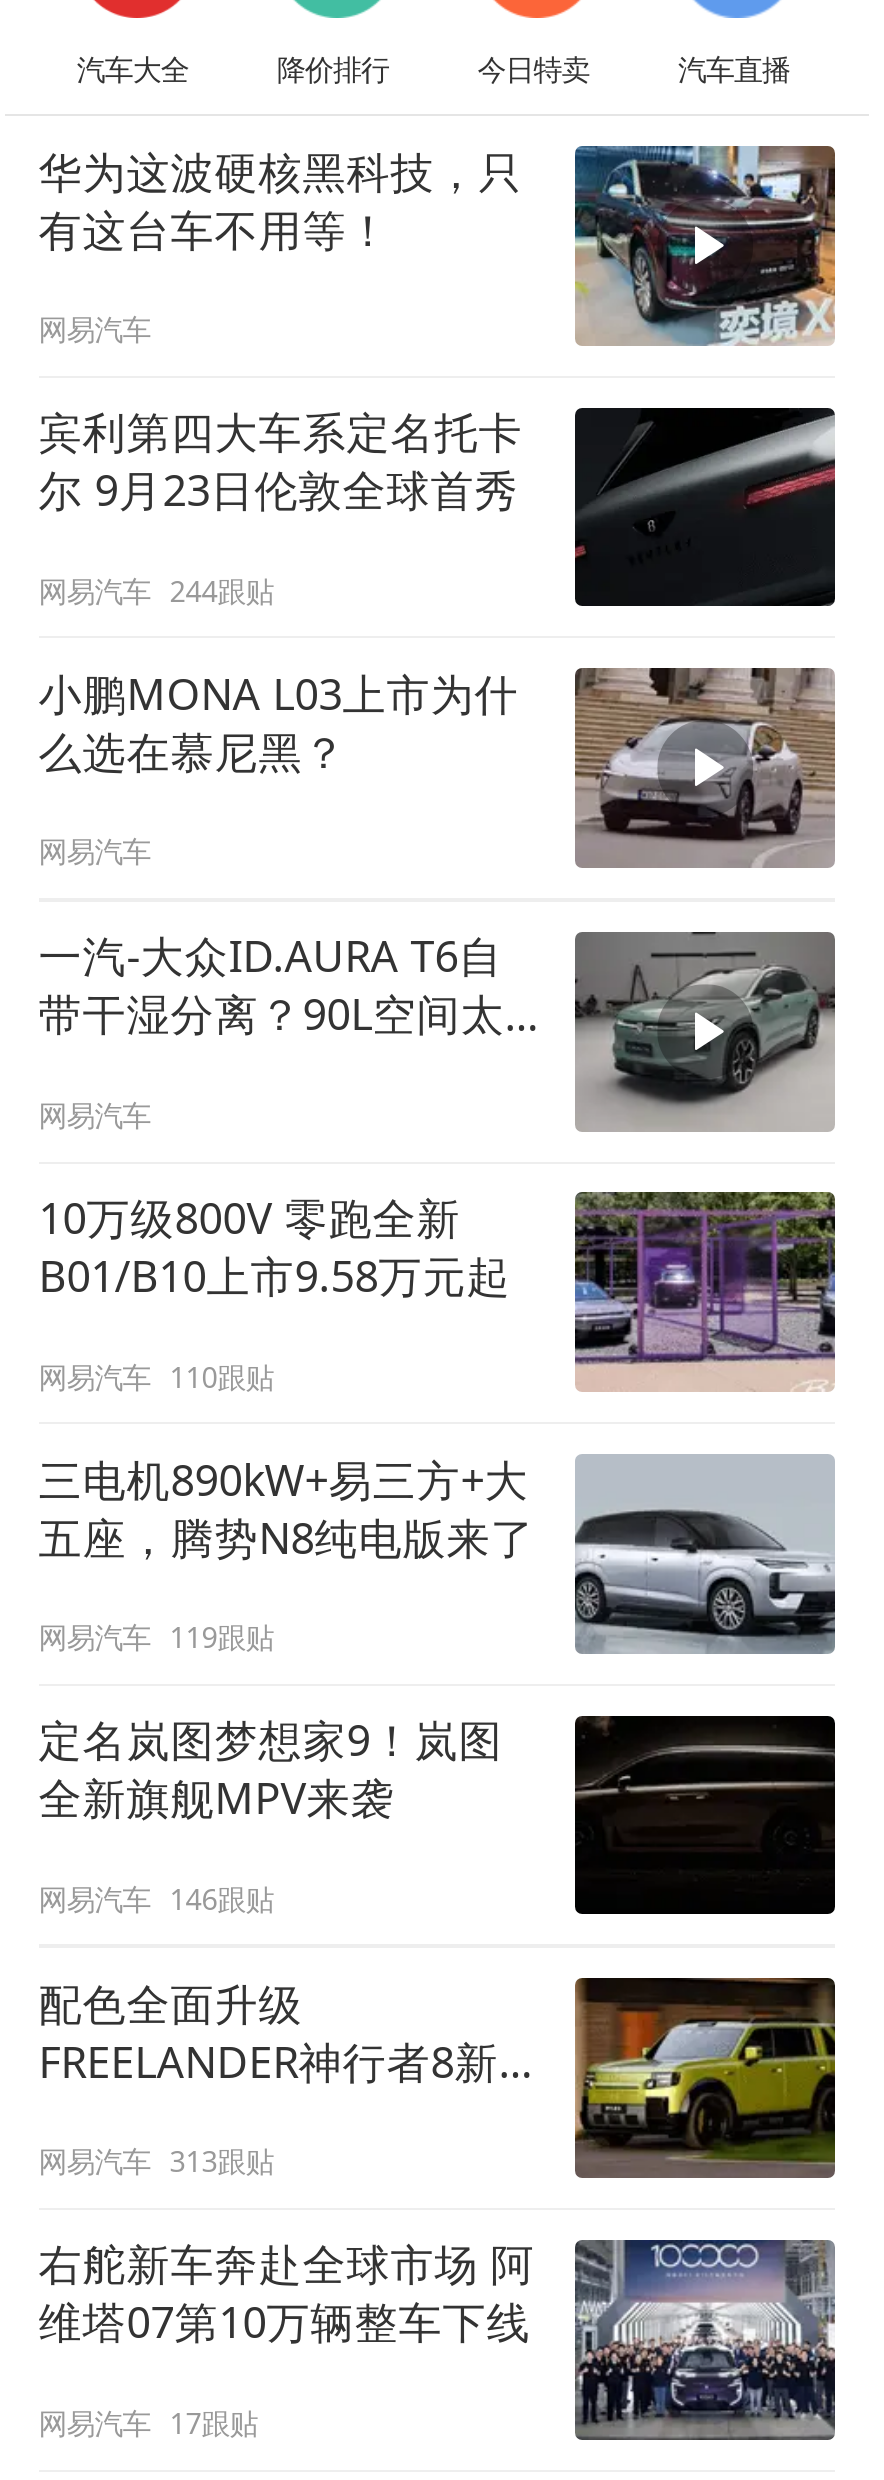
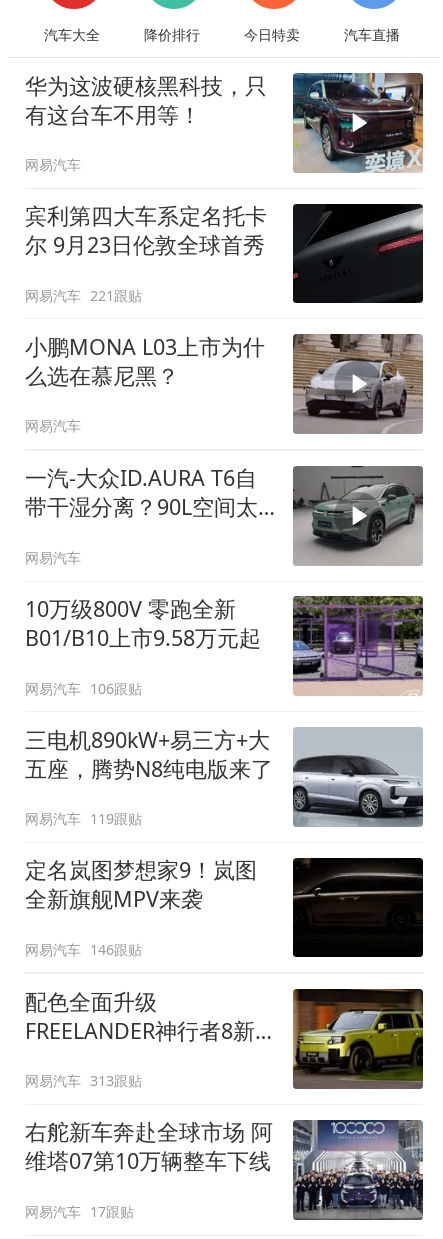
- 网易汽车 244跟贴
+ 网易汽车 221跟贴

- 网易汽车 110跟贴
+ 网易汽车 106跟贴
